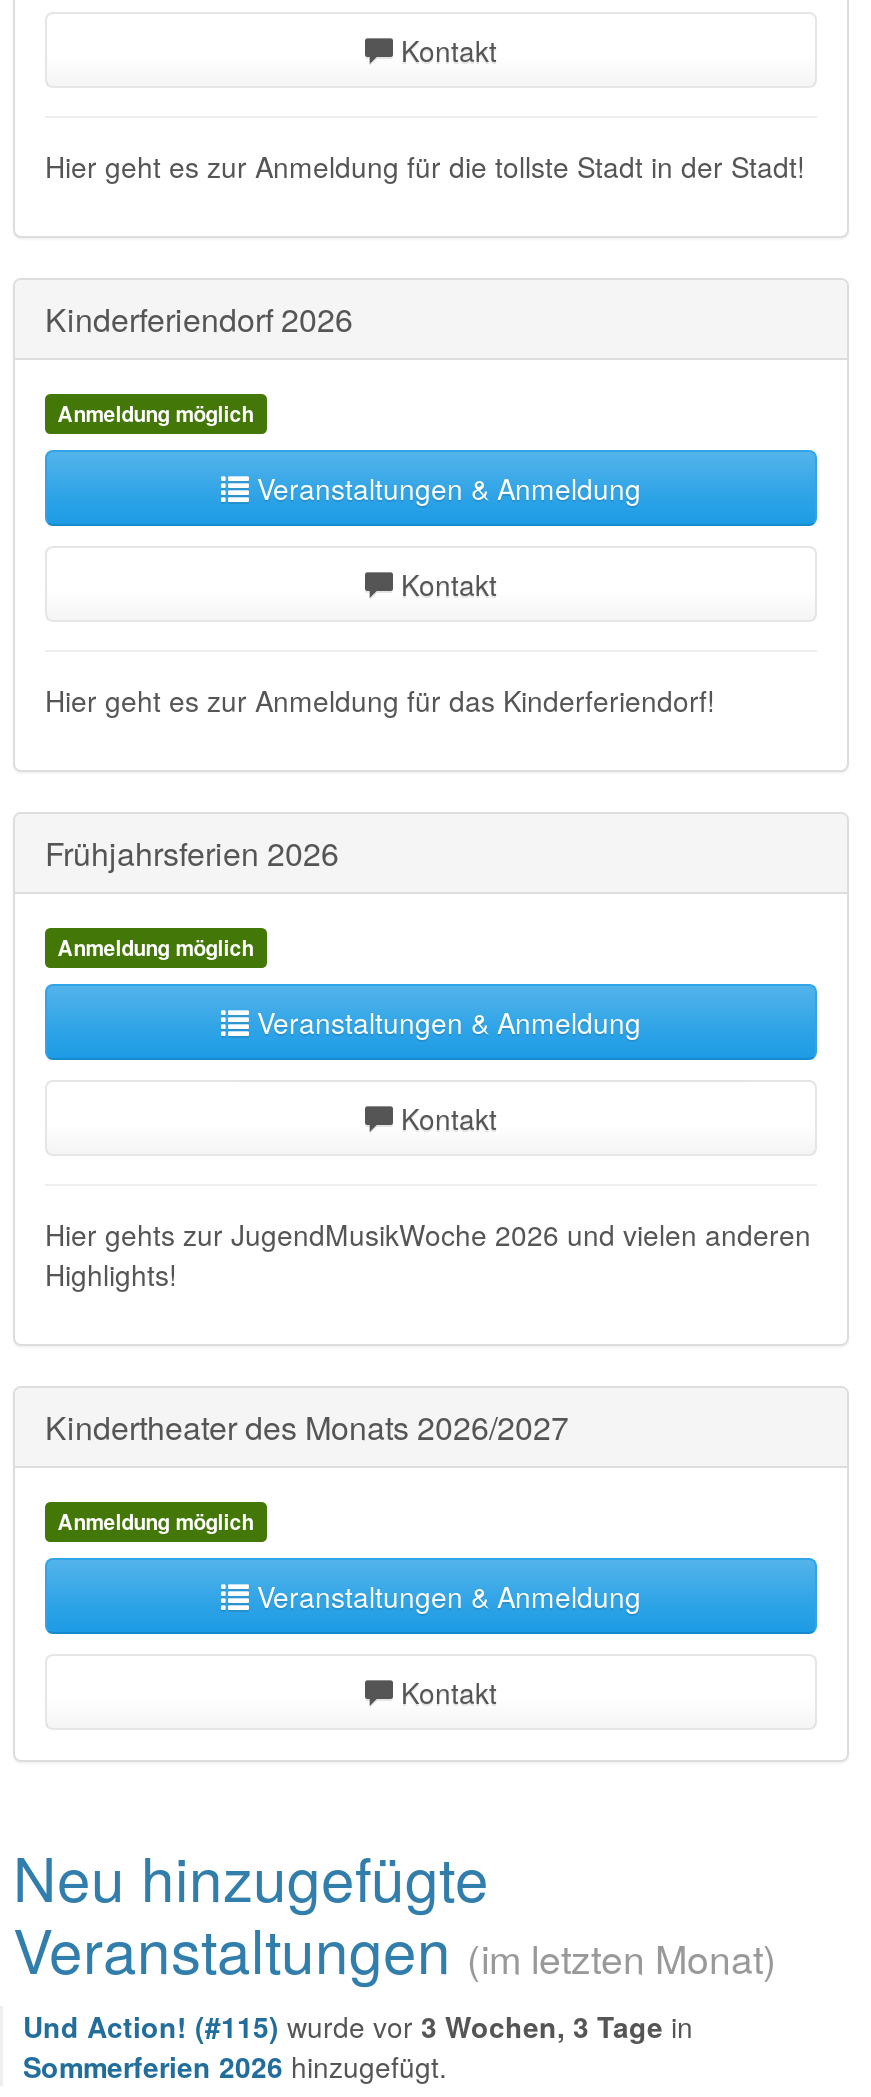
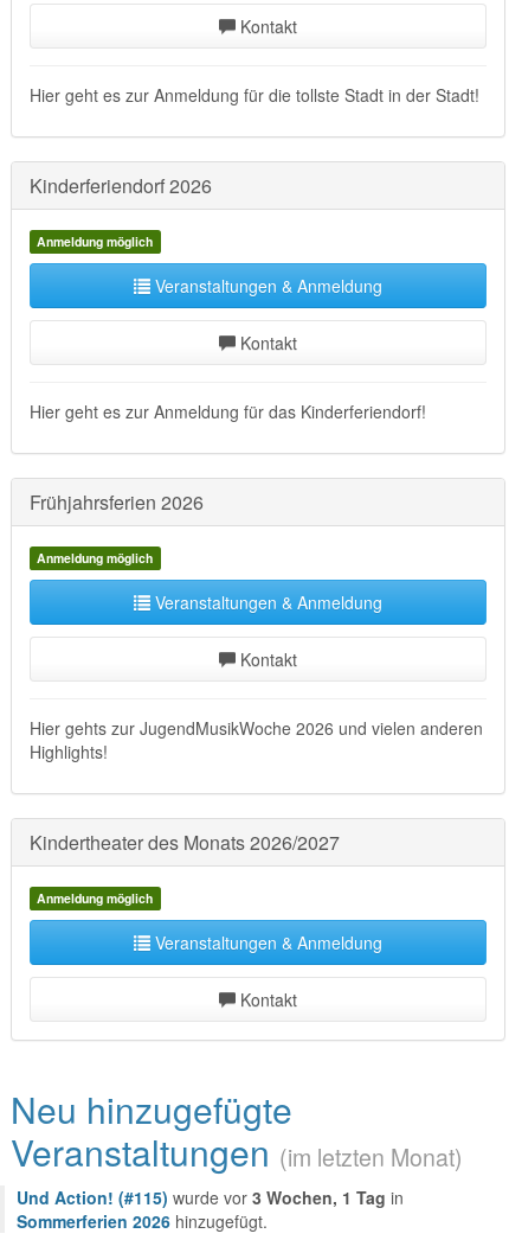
- Und Action! (#115) wurde vor 3 Wochen, 3 Tage in
+ Und Action! (#115) wurde vor 3 Wochen, 1 Tag in
